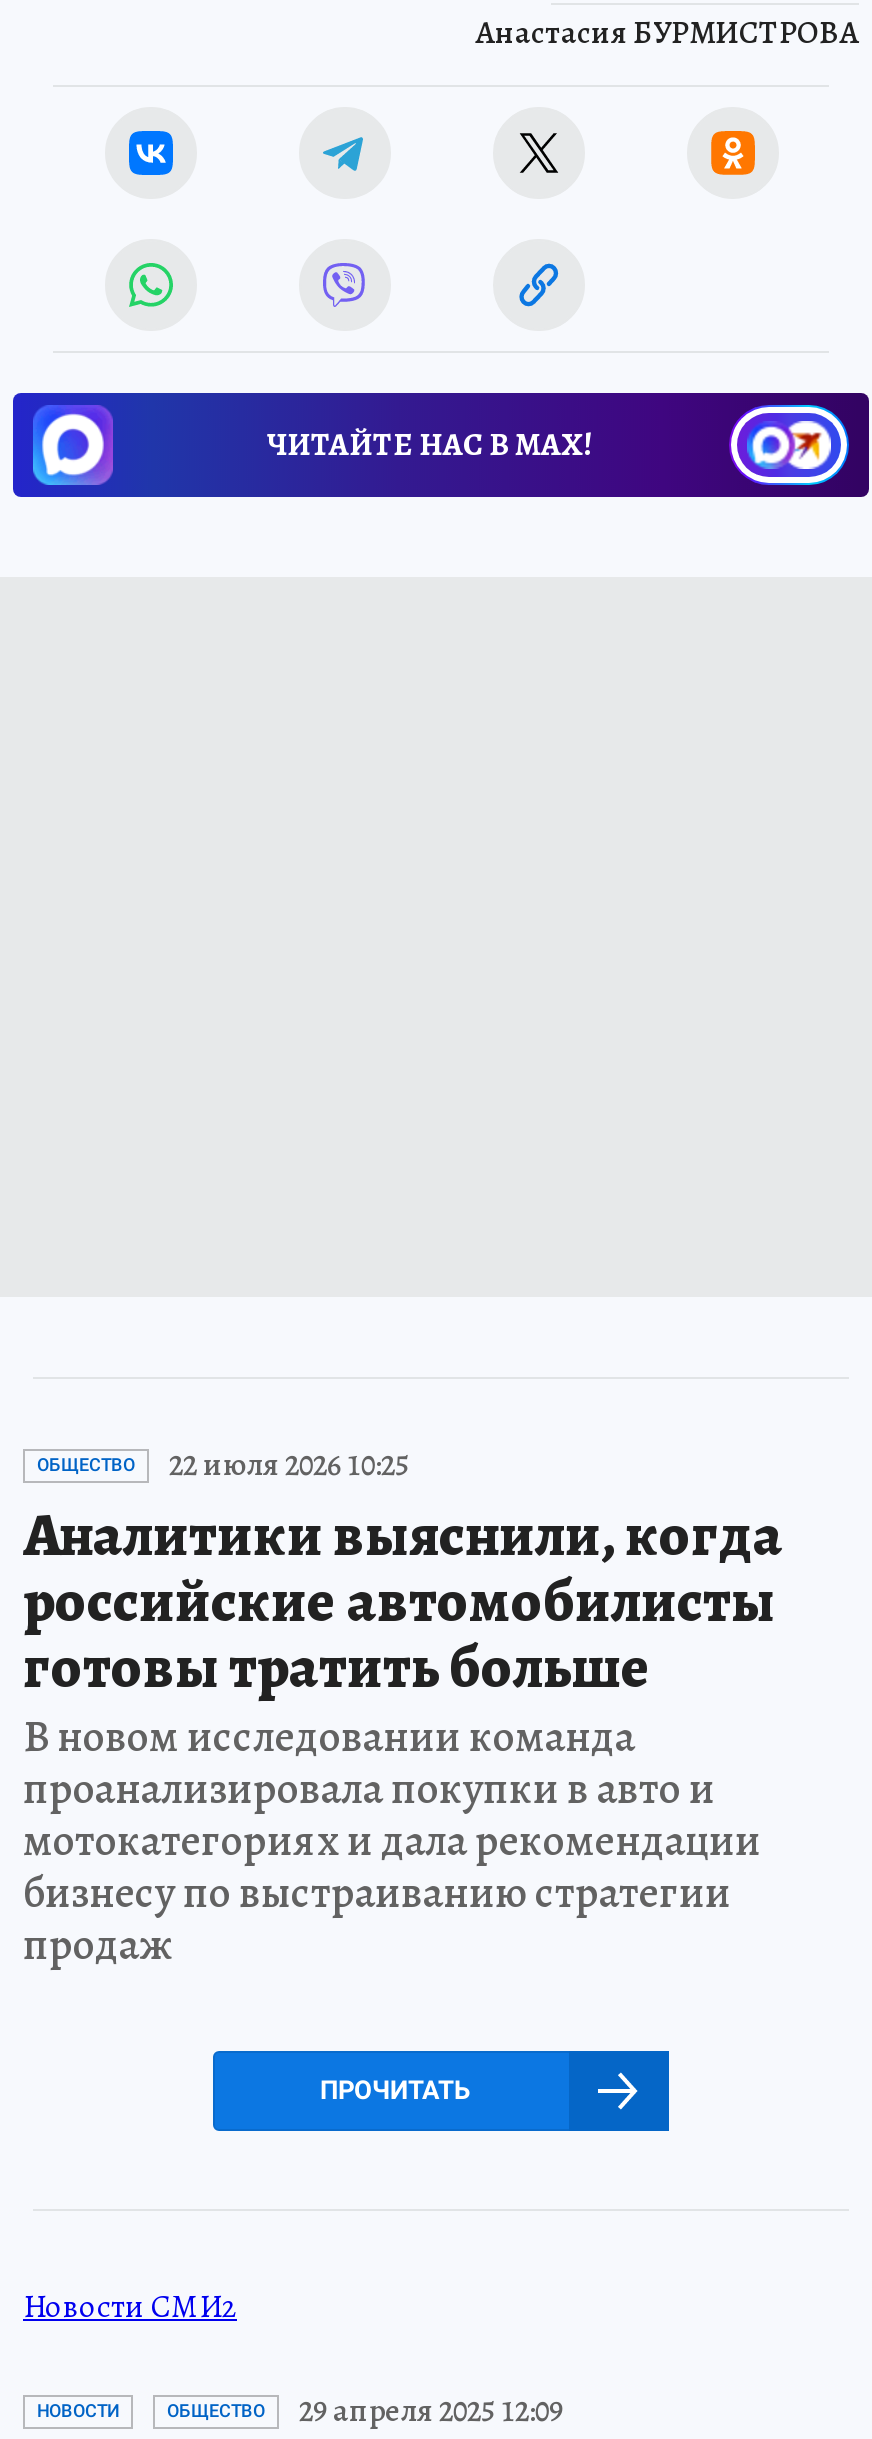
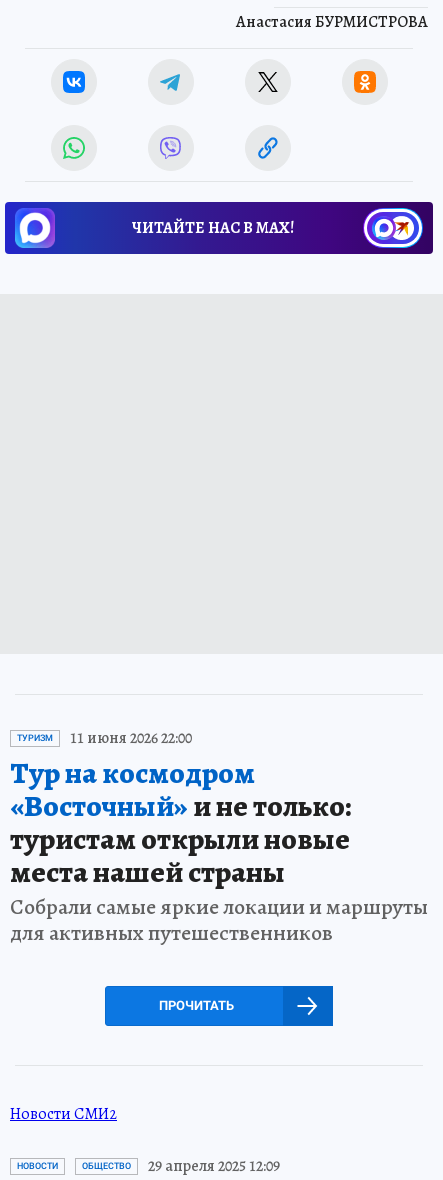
- ОБЩЕСТВО
- 22 июля 2026 10:25
- Аналитики выяснили, когда
- российские автомобилисты
- готовы тратить больше
- В новом исследовании команда
- проанализировала покупки в авто и
- мотокатегориях и дала рекомендации
- бизнесу по выстраиванию стратегии
- продаж
+ ТУРИЗМ
+ 11 июня 2026 22:00
+ Тур на космодром
+ «Восточный»и не только:
+ туристам открыли новые
+ места нашей страны
+ Собрали самые яркие локации и маршруты
+ для активных путешественников
